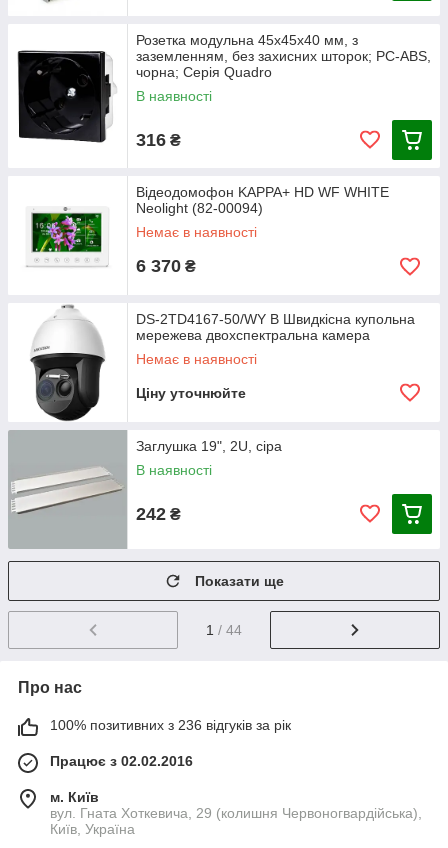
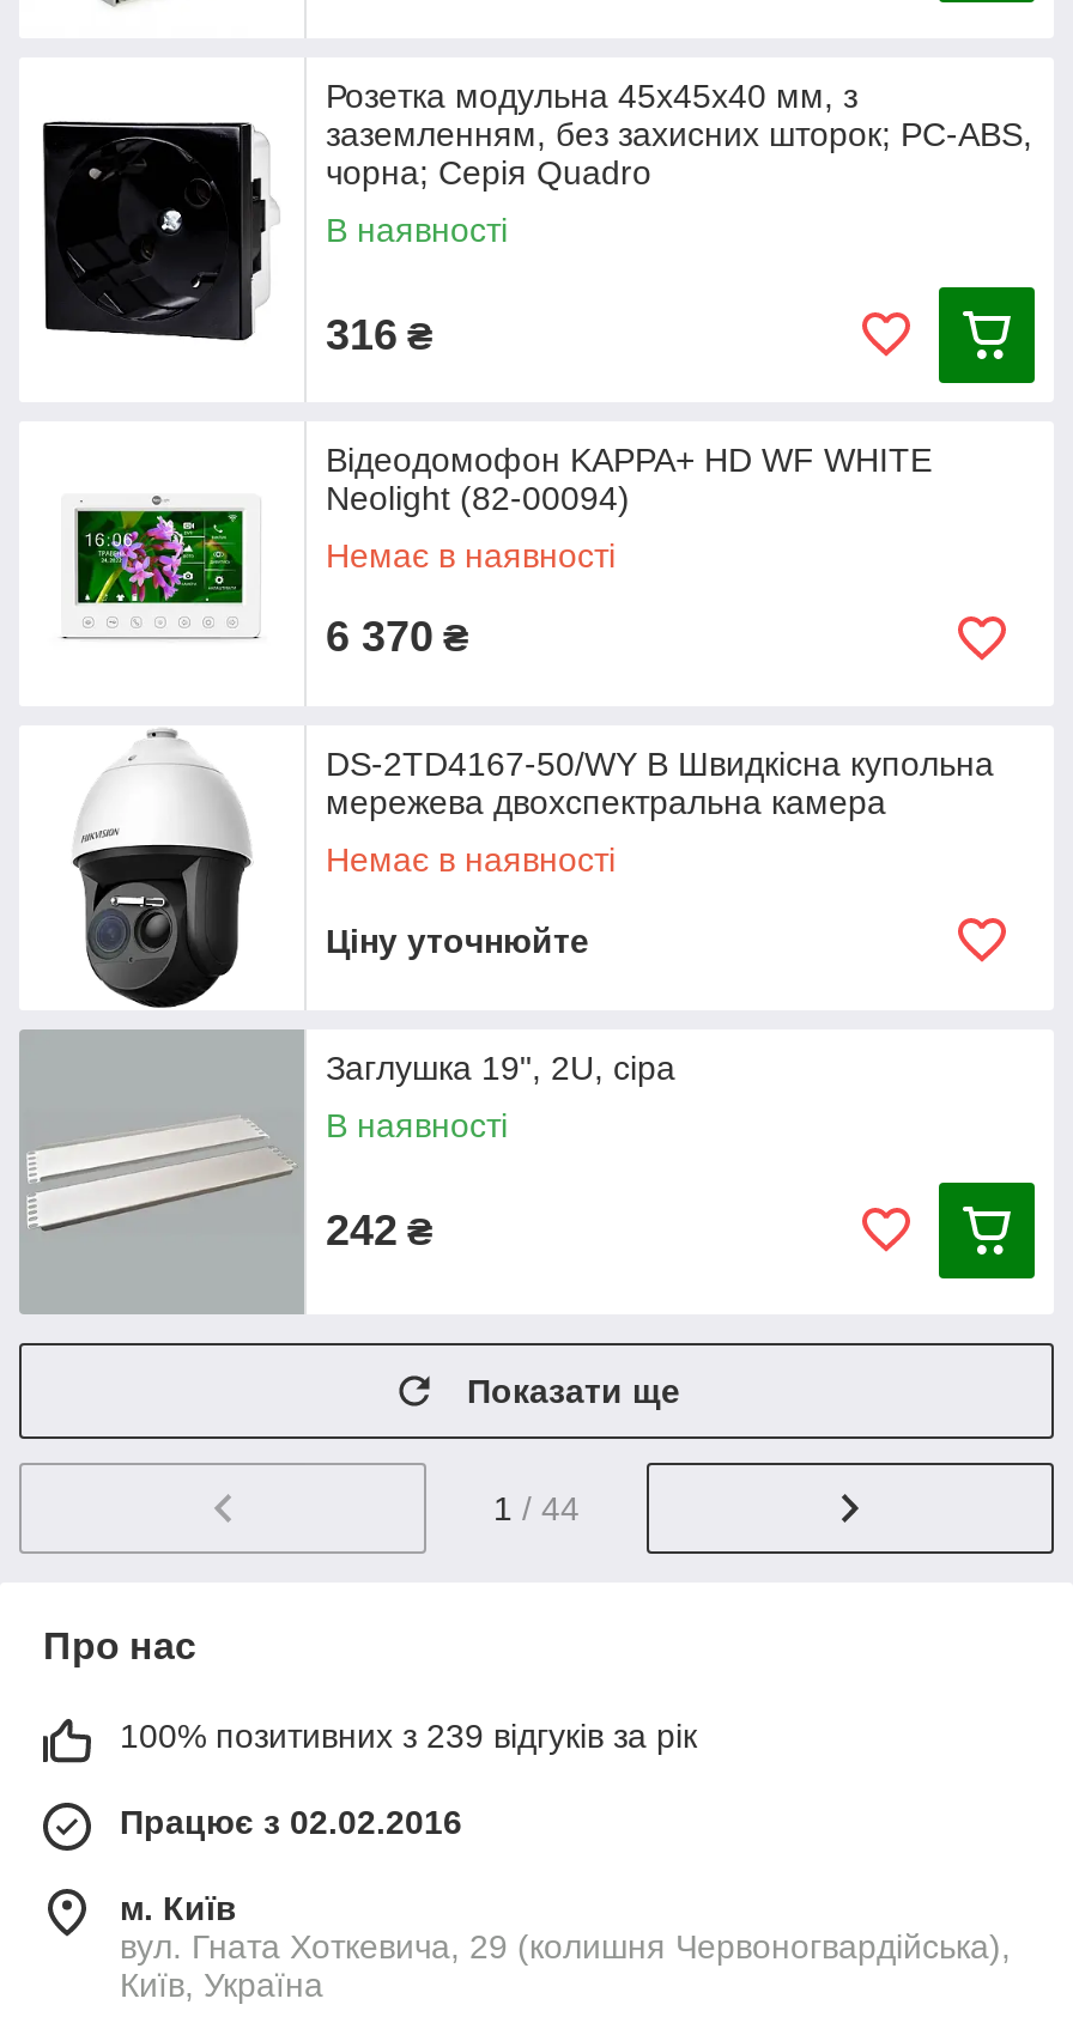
- 100% позитивних з 236 відгуків за рік
+ 100% позитивних з 239 відгуків за рік
